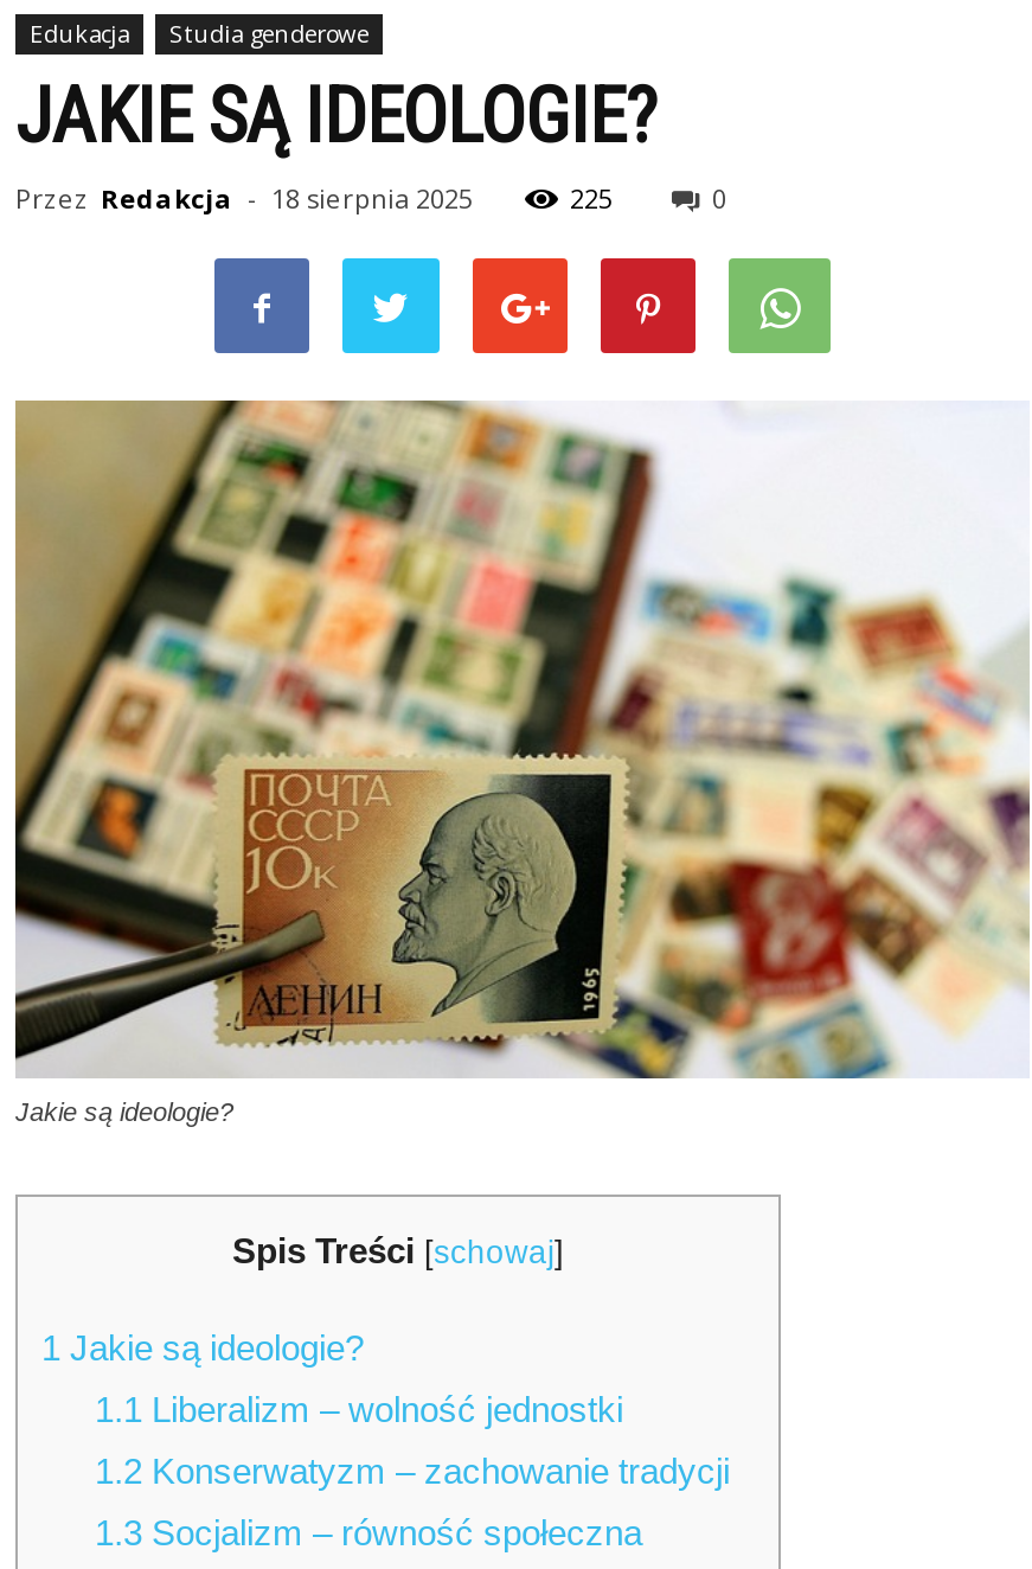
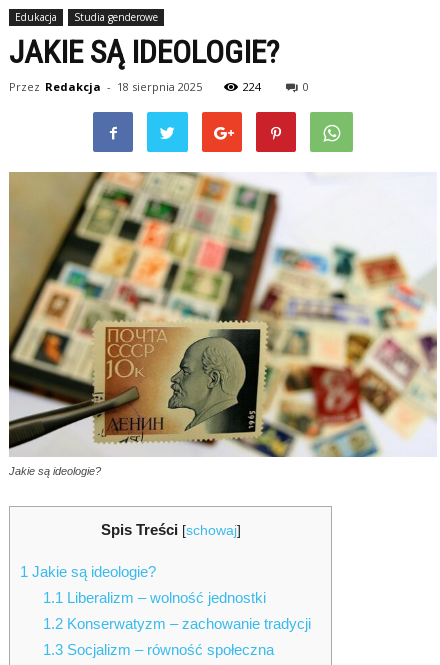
- 225
+ 224
